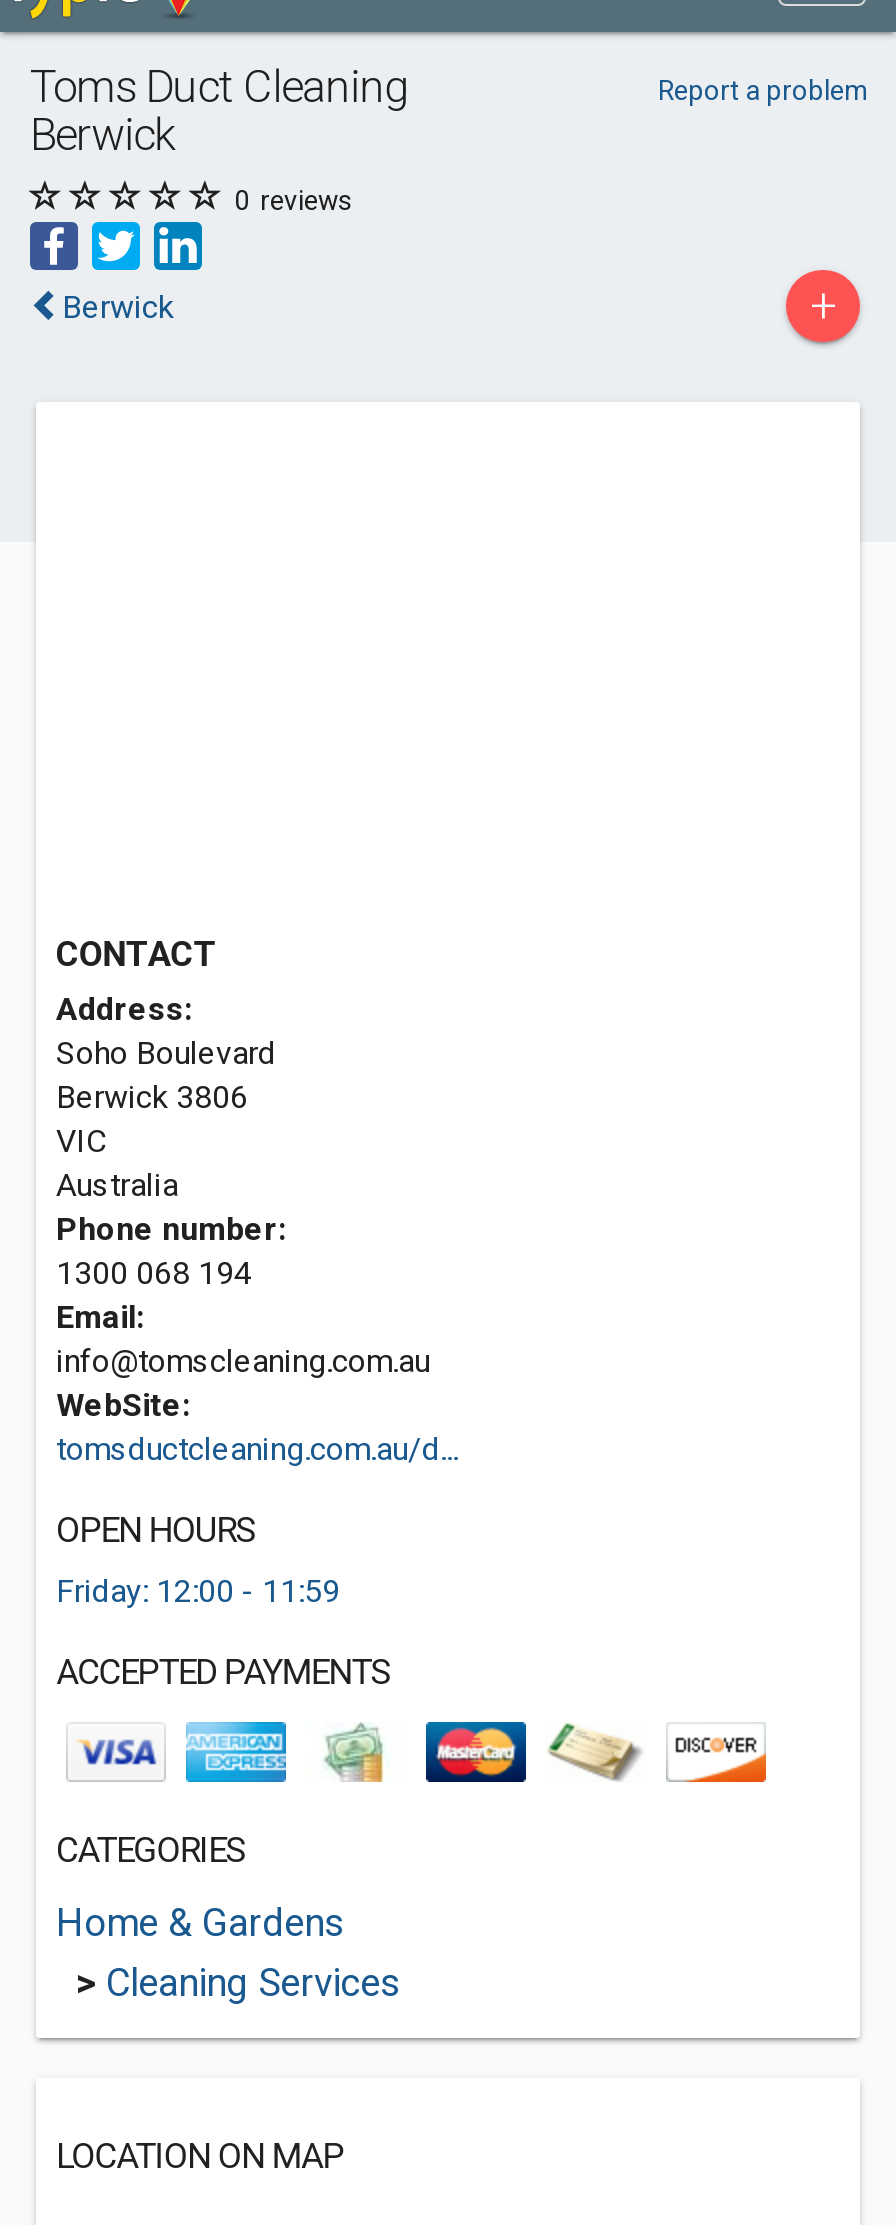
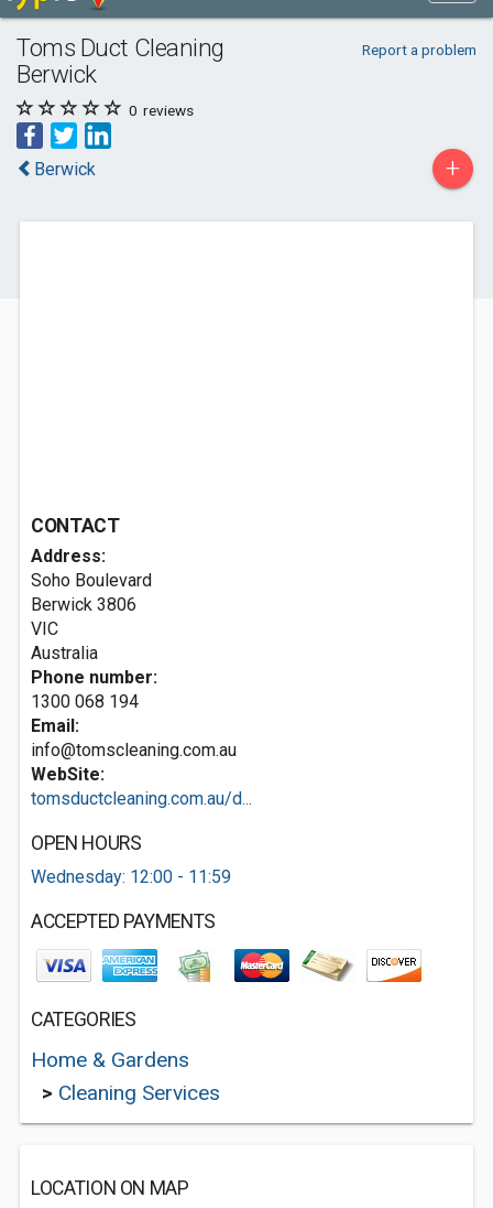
- Friday: 12:00 - 11:59
+ Wednesday: 12:00 - 11:59
